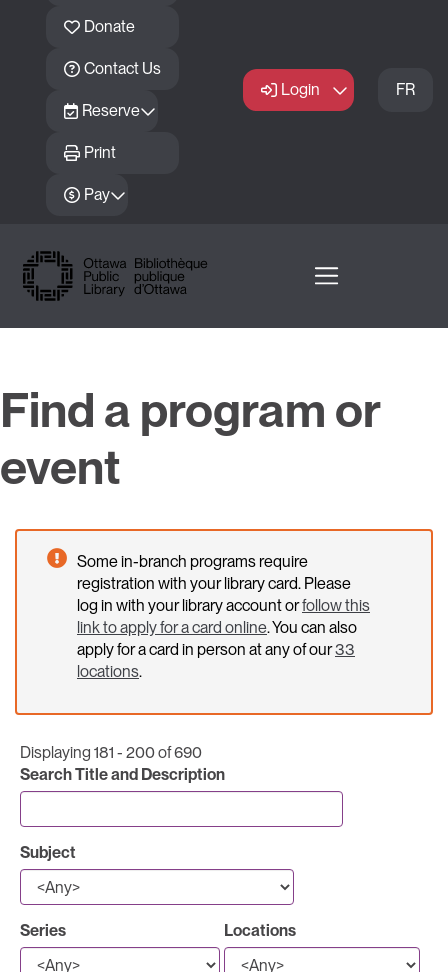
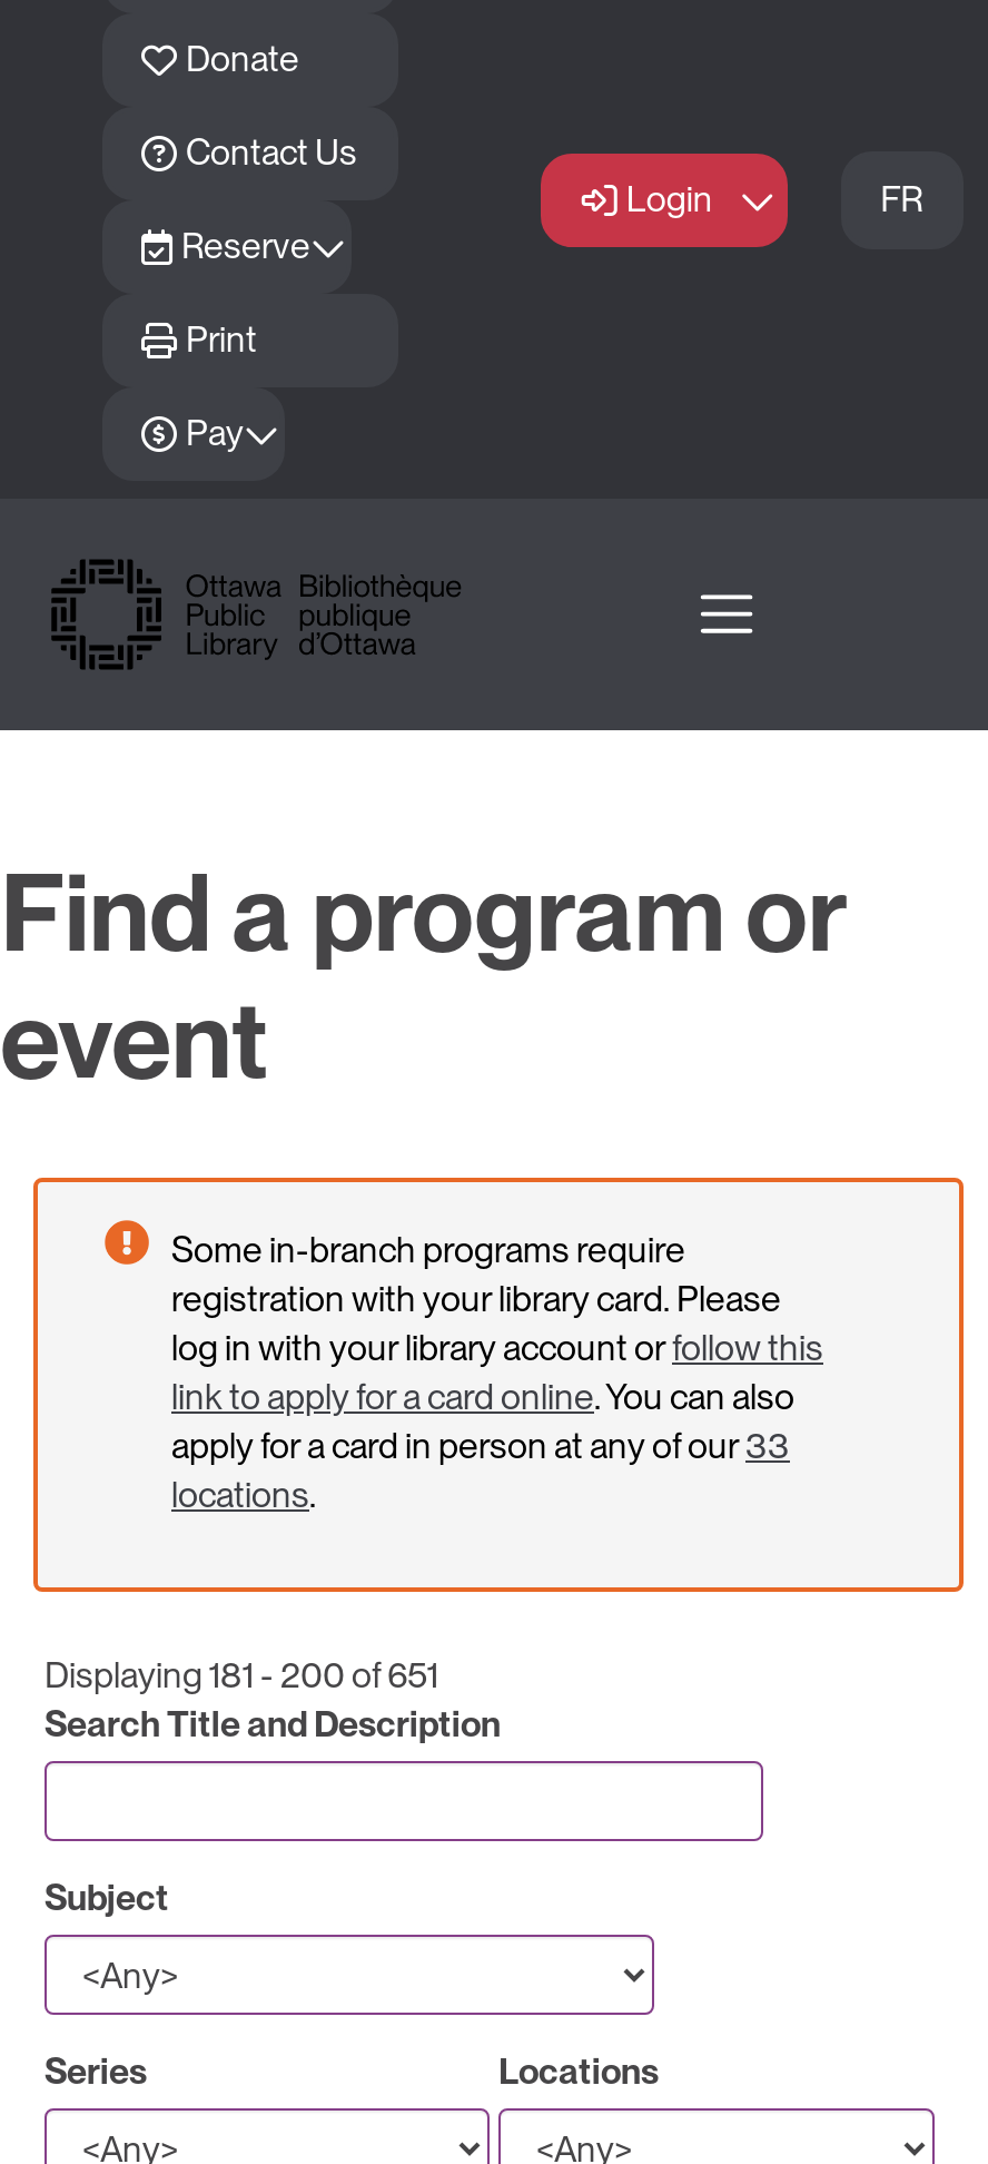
- Displaying 181 - 200 of 690
+ Displaying 181 - 200 of 651
